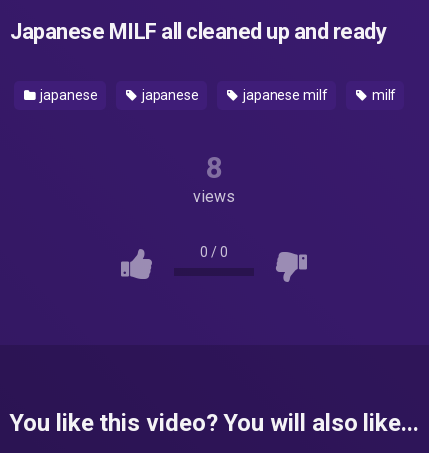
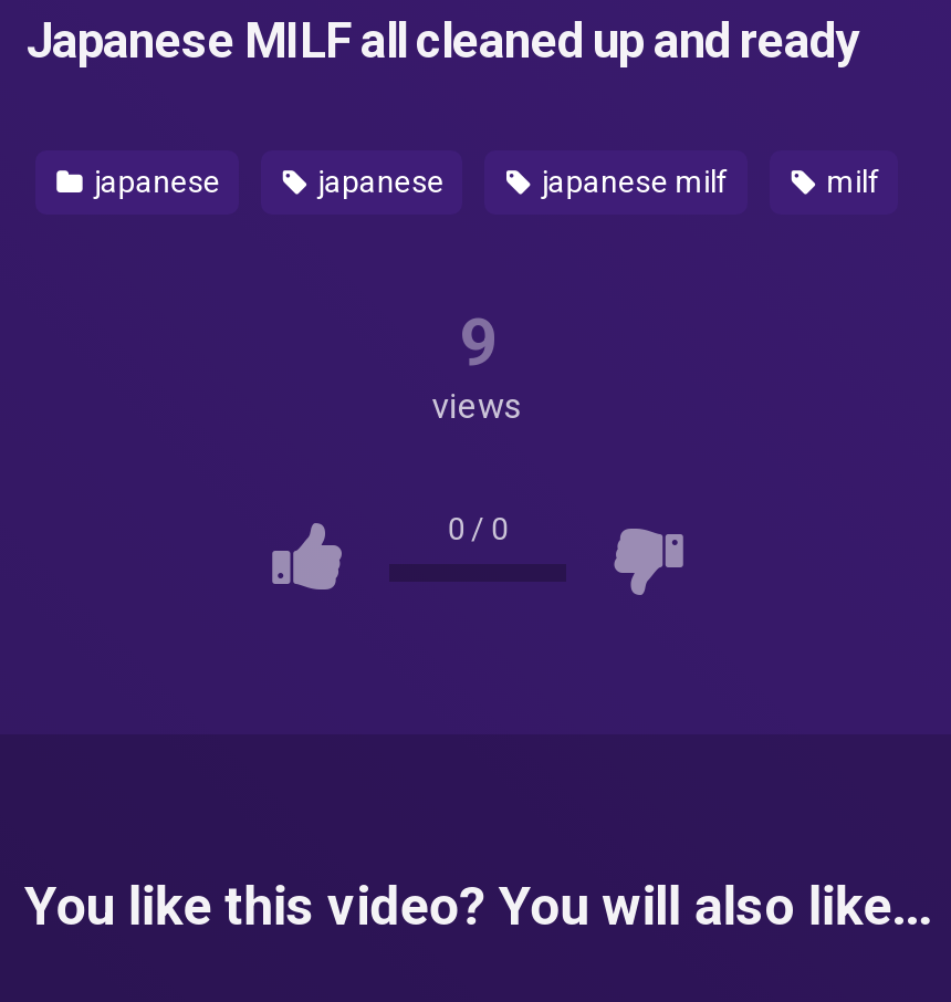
- 8
+ 9
